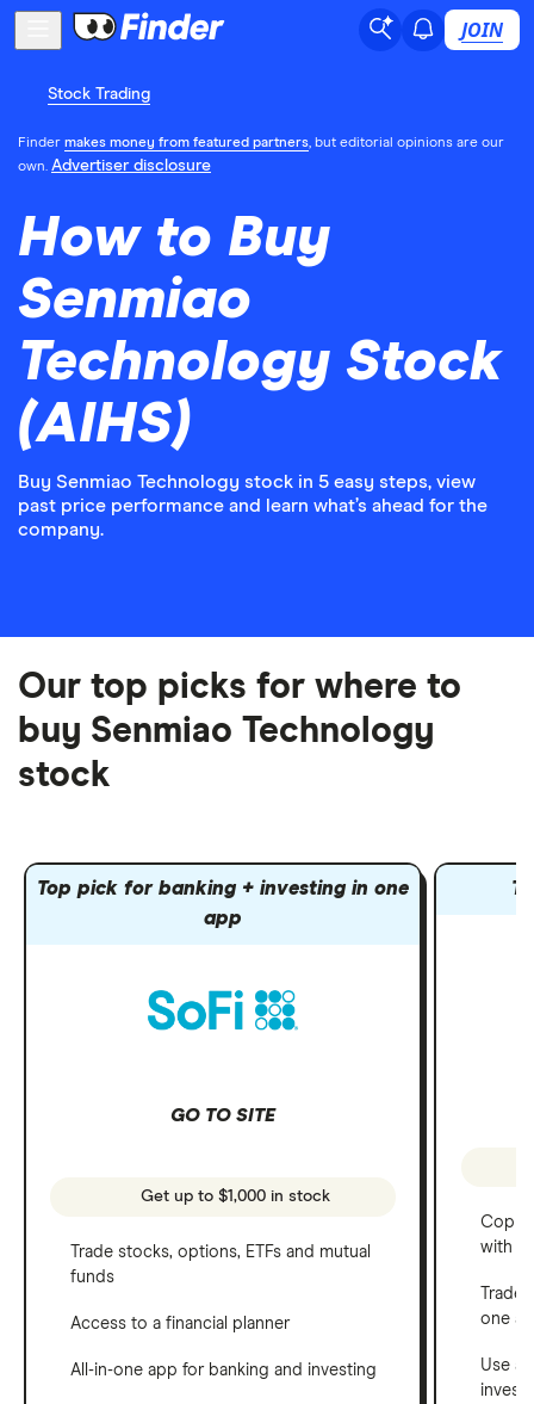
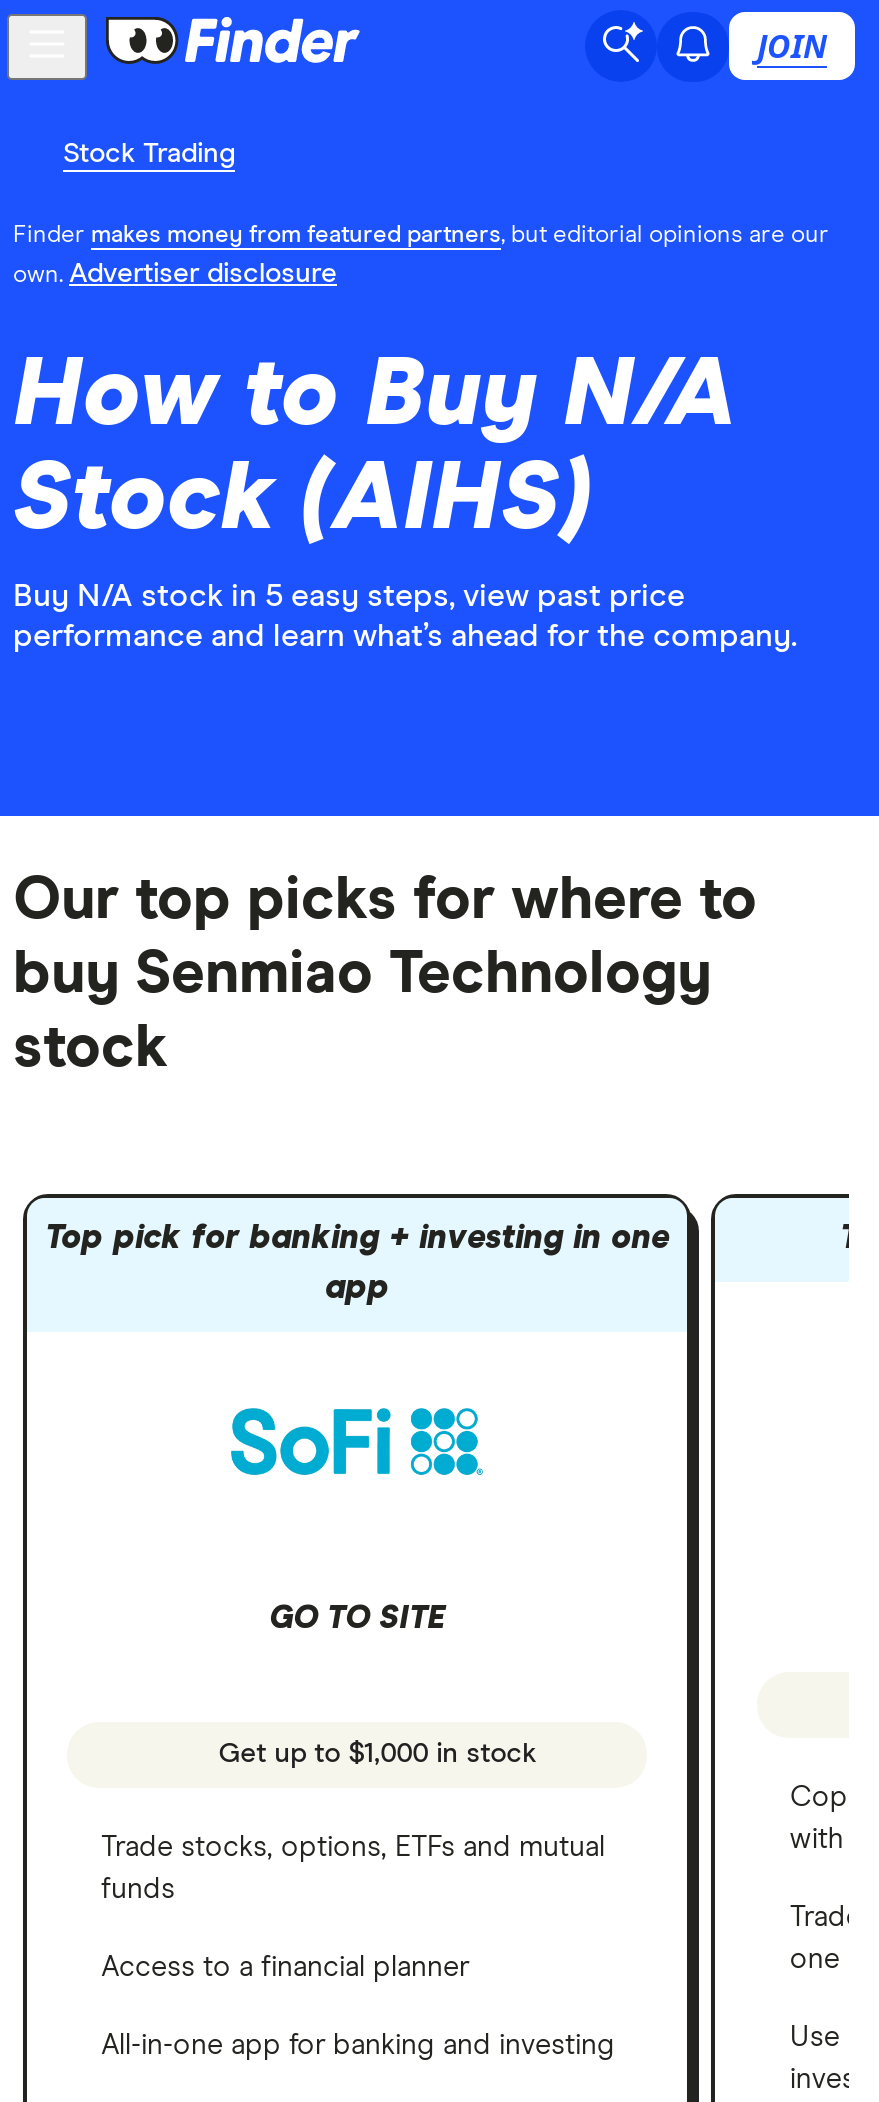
- How to Buy
- Senmiao
- Technology Stock
- (AIHS)
- Buy Senmiao Technology stock in 5 easy steps, view
- past price performance and learn what’s ahead for the
- company.
+ How to Buy N/A
+ Stock (AIHS)
+ Buy N/A stock in 5 easy steps, view past price
+ performance and learn what’s ahead for the company.
